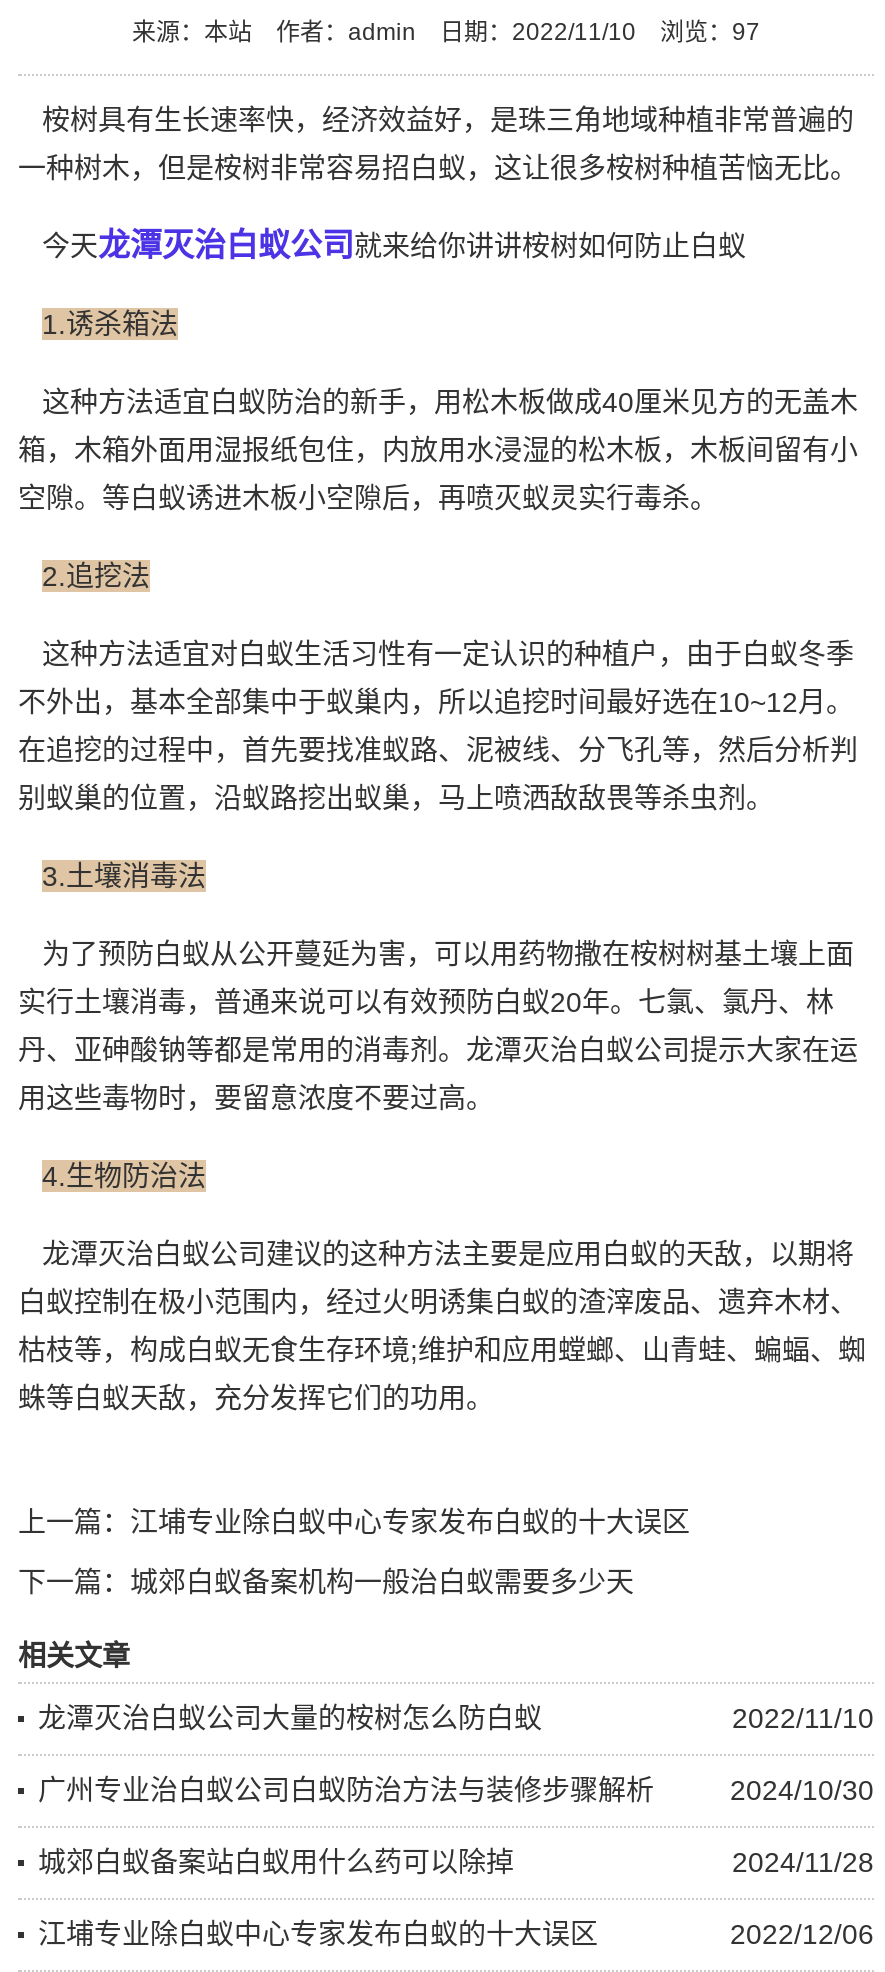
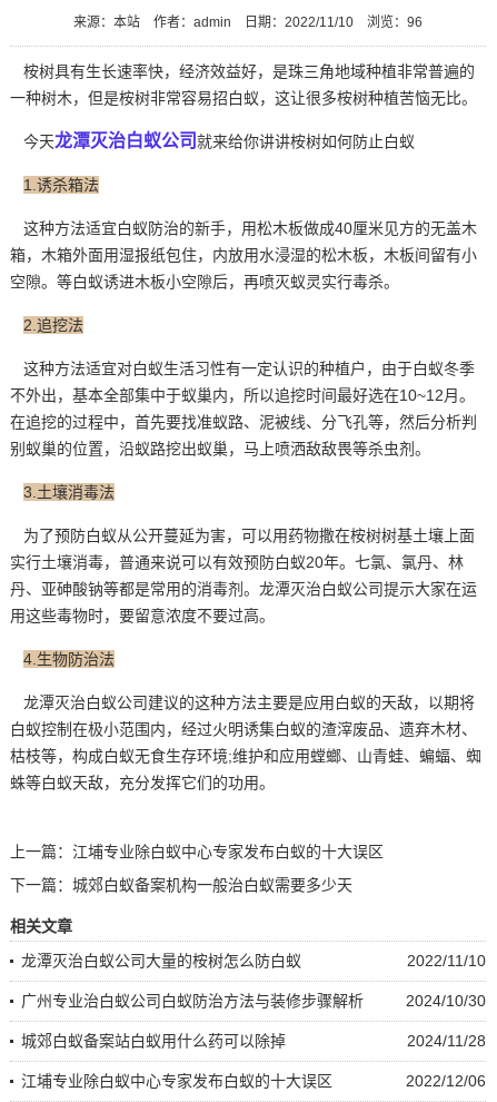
- 来源：本站 作者：admin 日期：2022/11/10 浏览：97
+ 来源：本站 作者：admin 日期：2022/11/10 浏览：96
